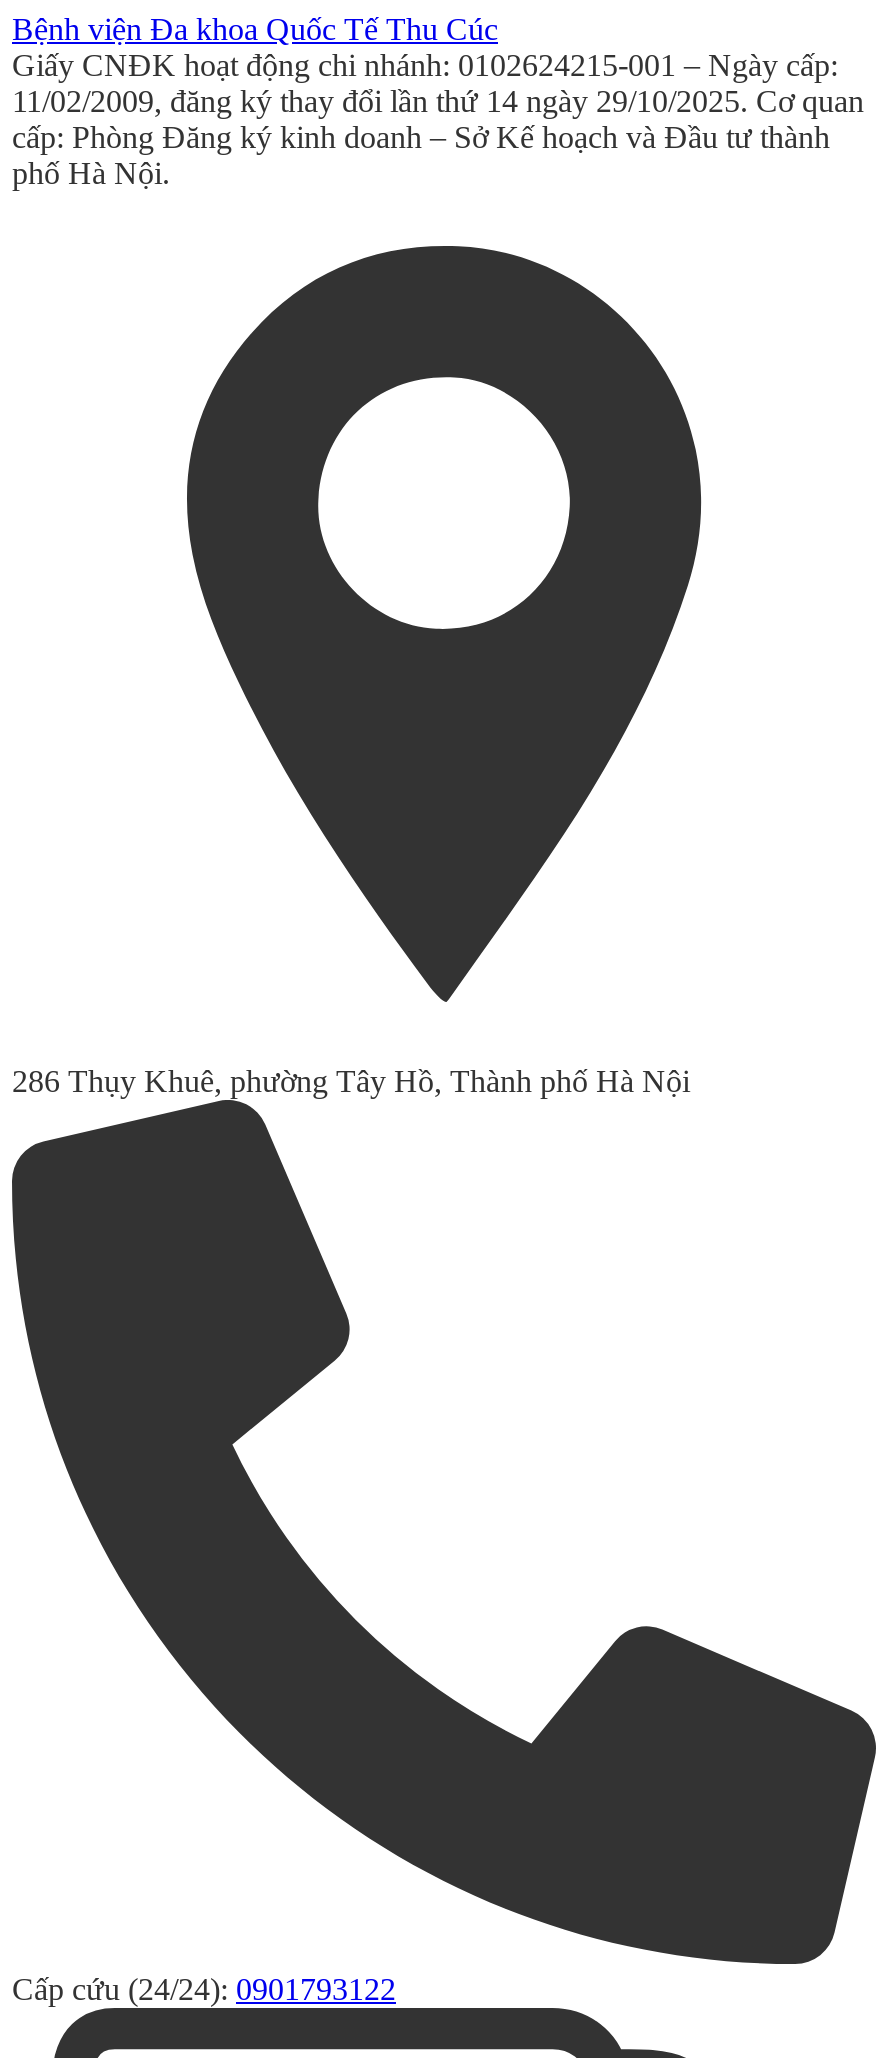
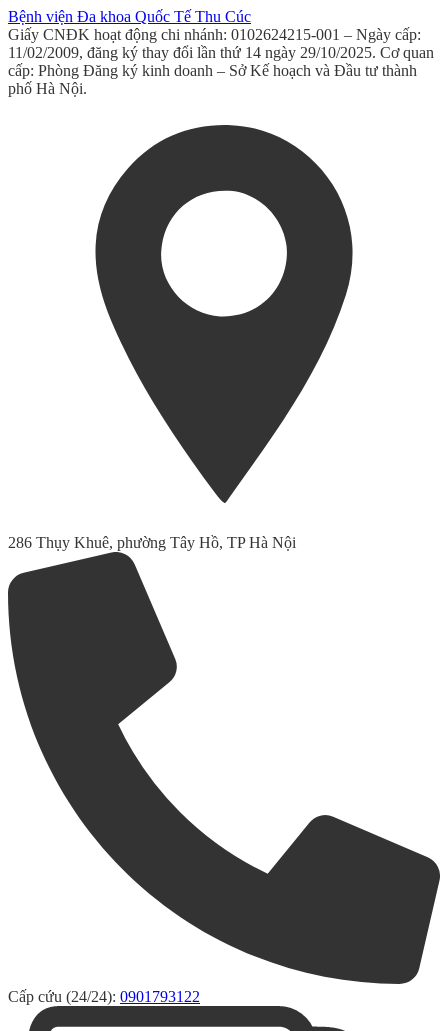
- 286 Thụy Khuê, phường Tây Hồ, Thành phố Hà Nội
+ 286 Thụy Khuê, phường Tây Hồ, TP Hà Nội
